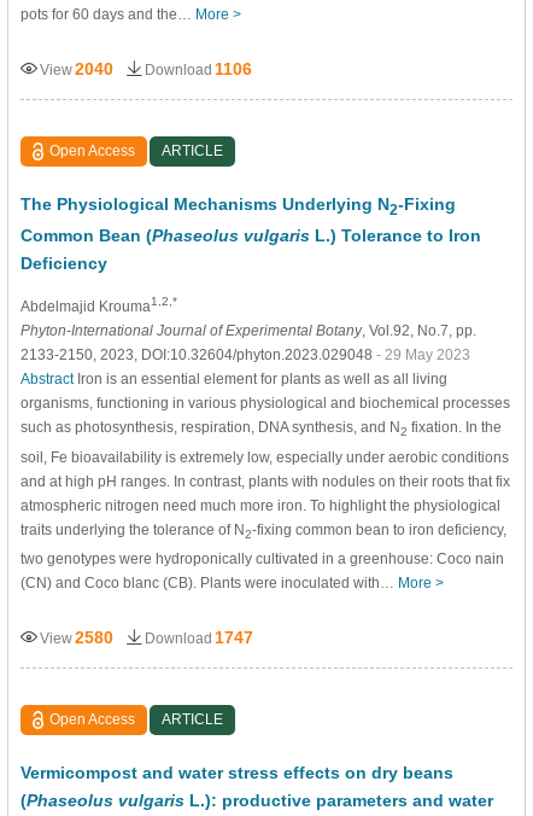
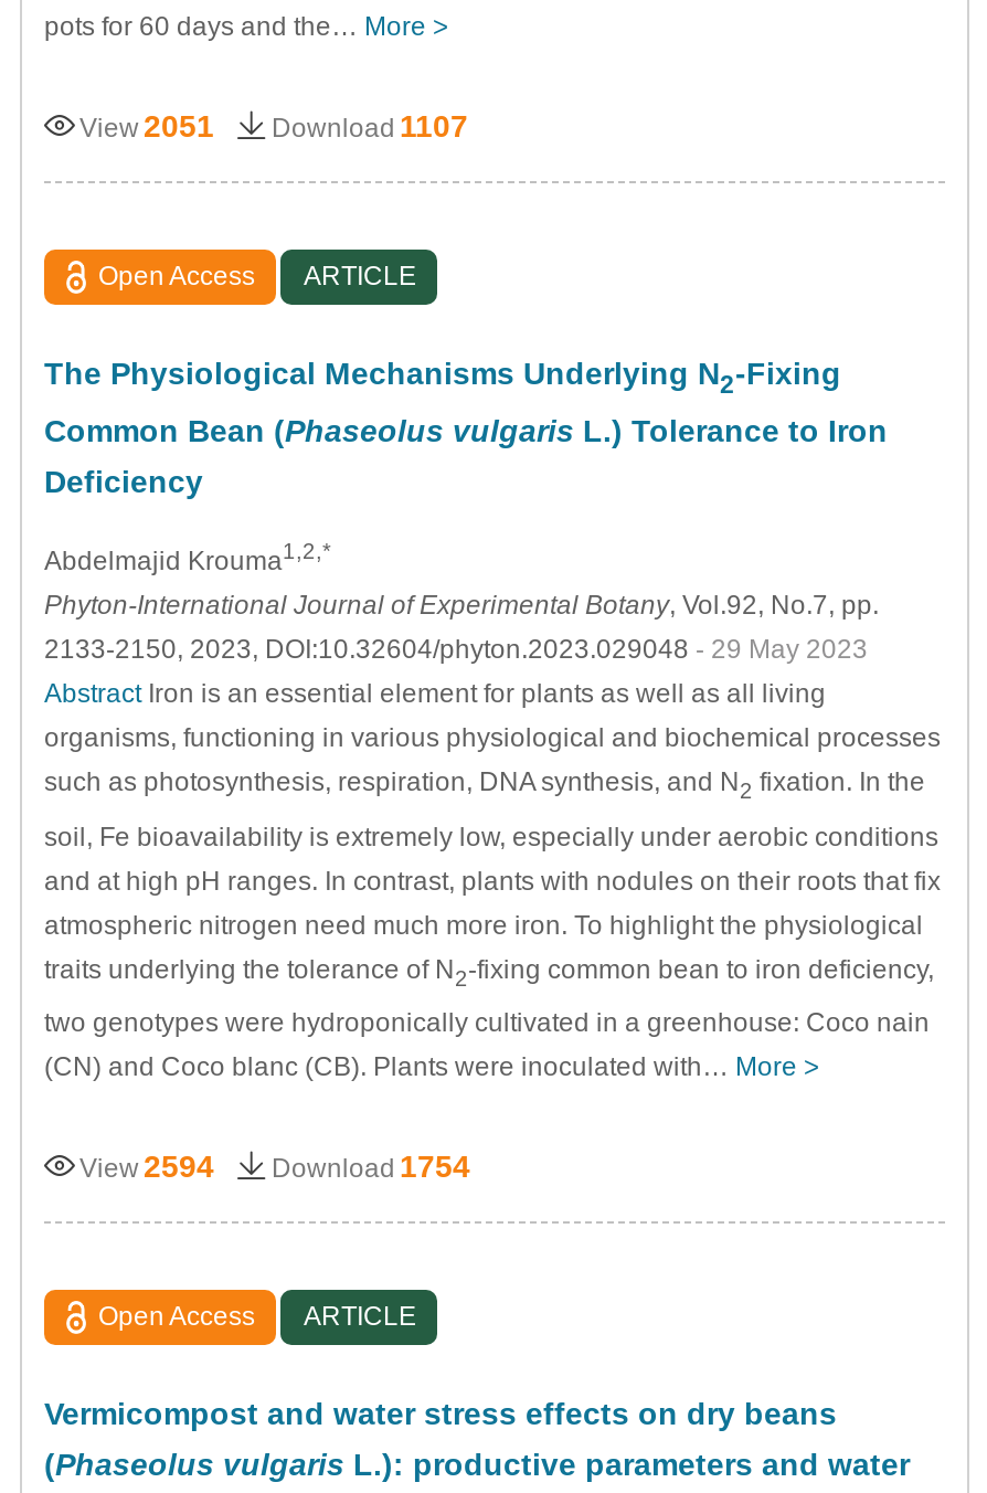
- View 2040
+ View 2051

- Download 1106
+ Download 1107

- View 2580
+ View 2594

- Download 1747
+ Download 1754
